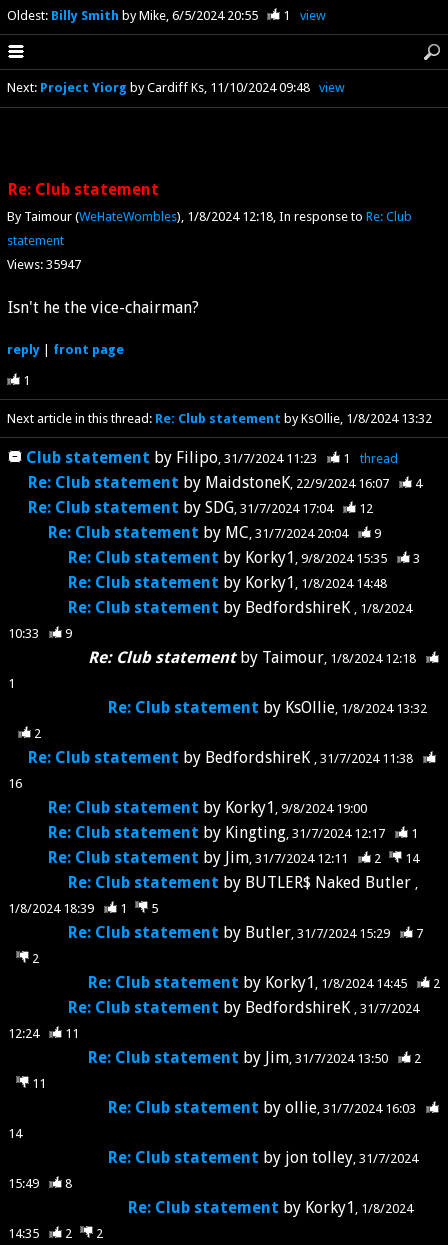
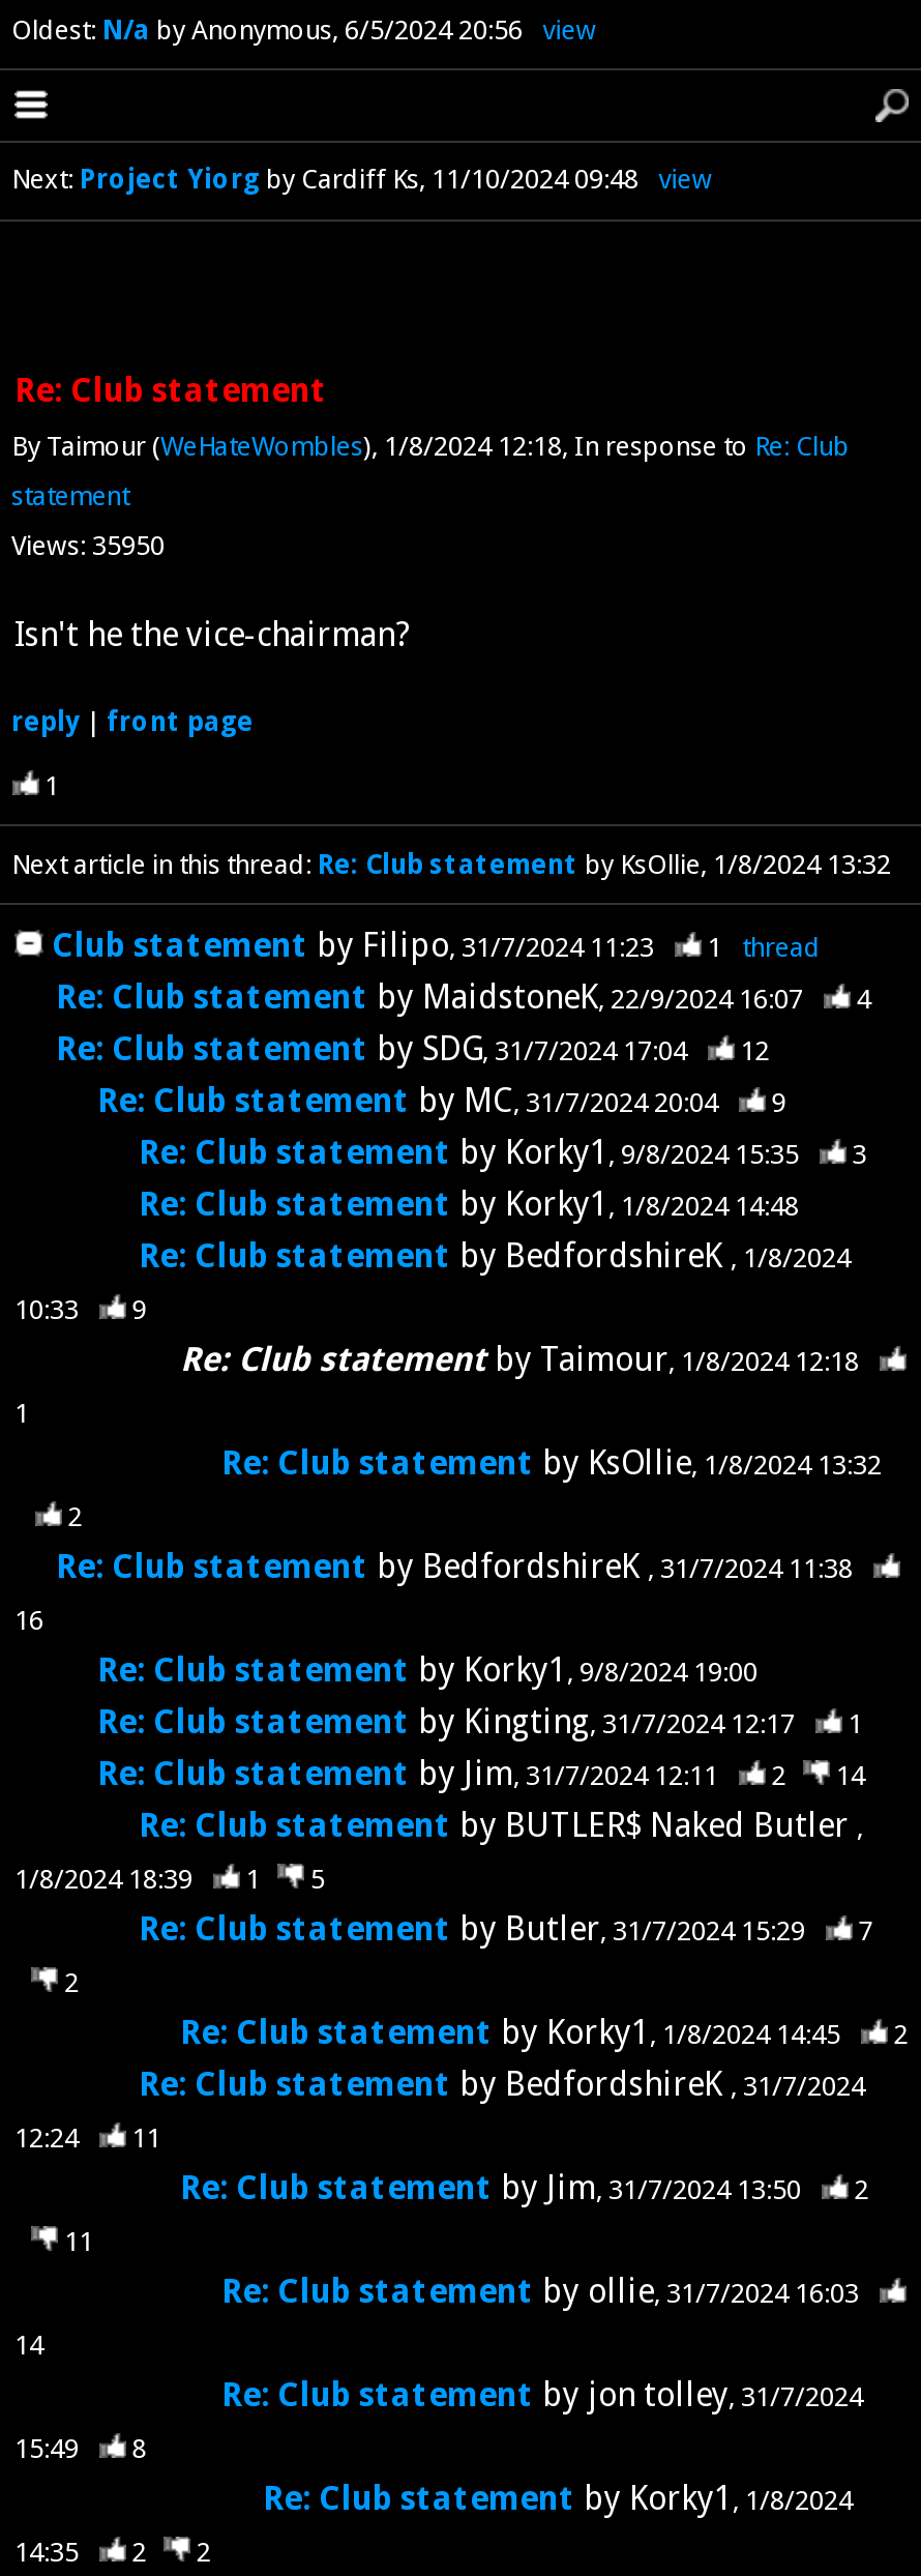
- Oldest: Billy Smith by Mike 6/5/2024 20:55
- 1
+ Oldest: N/a by Anonymous 6/5/2024 20:56

- Views: 35947
+ Views: 35950
